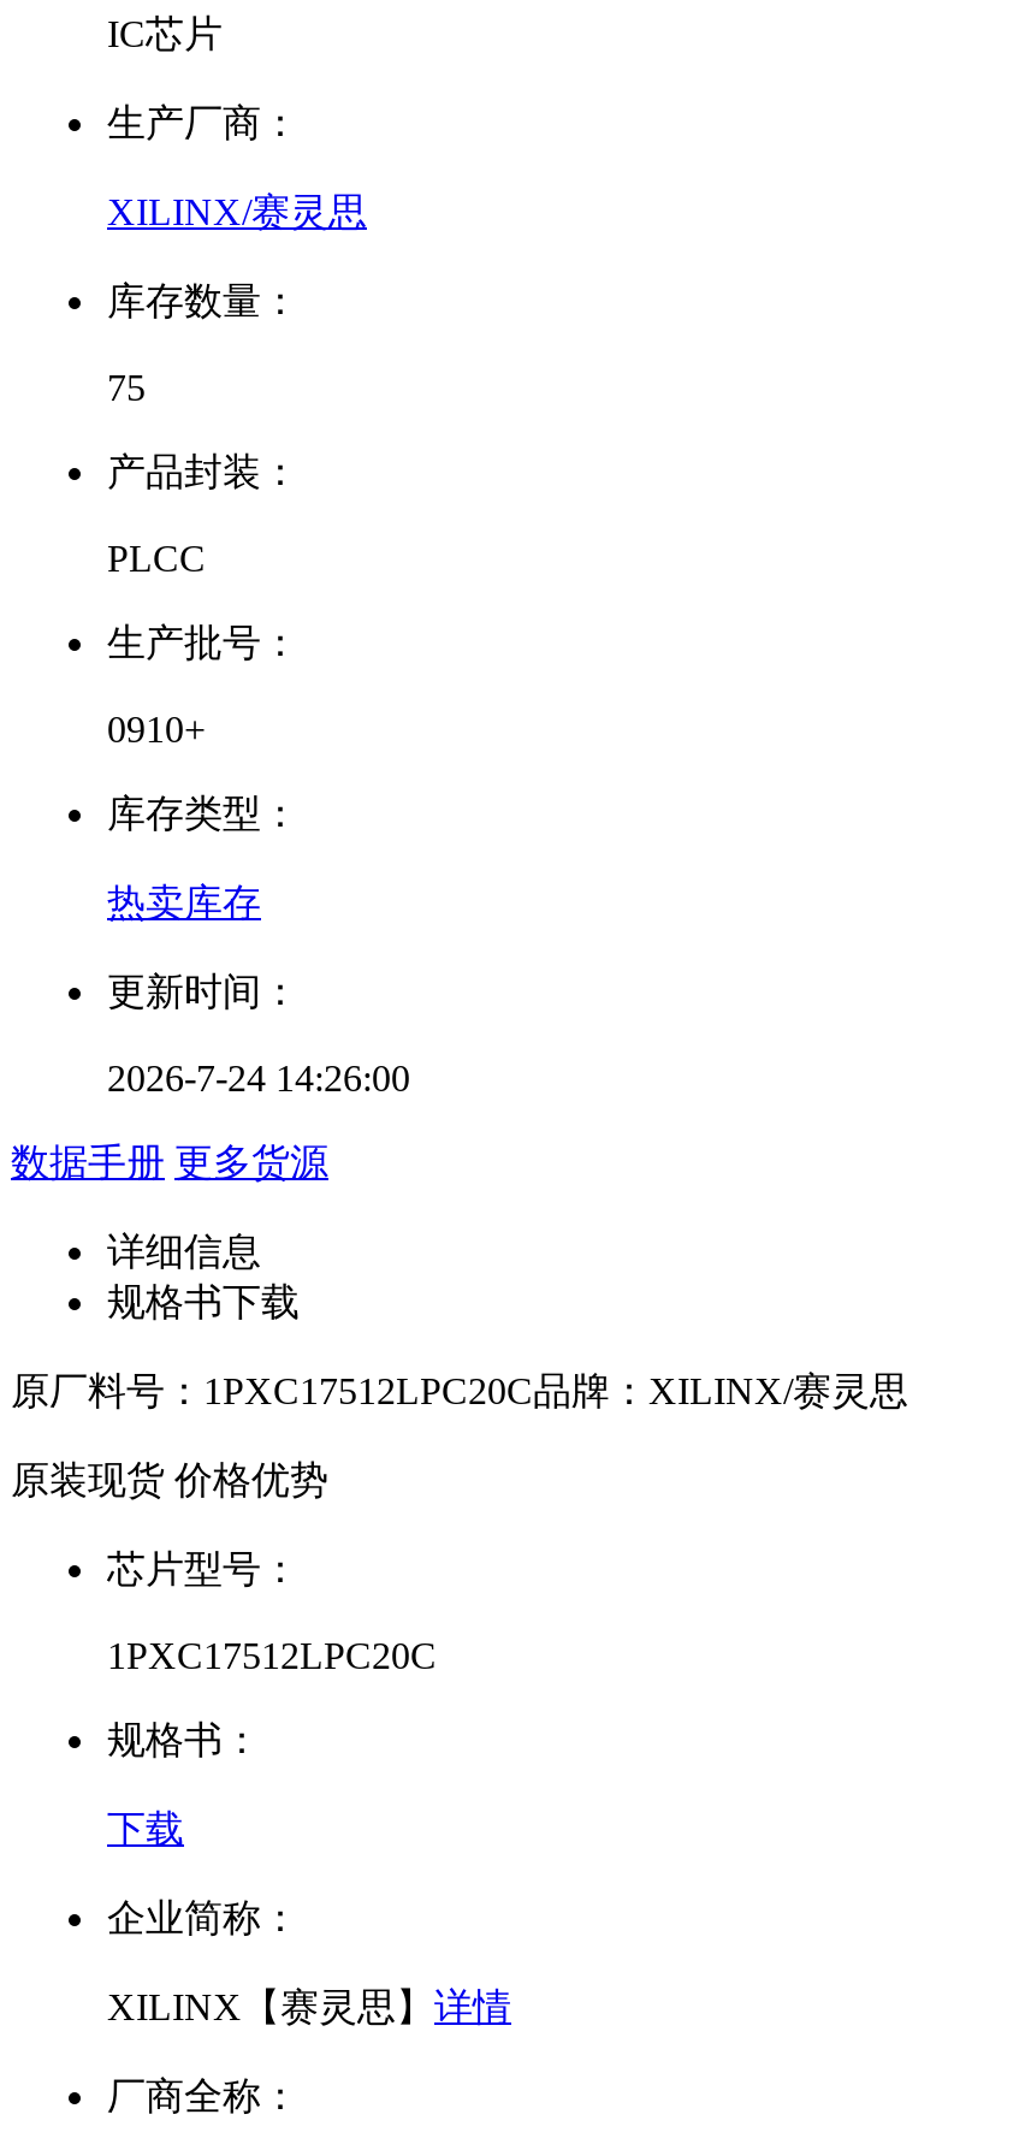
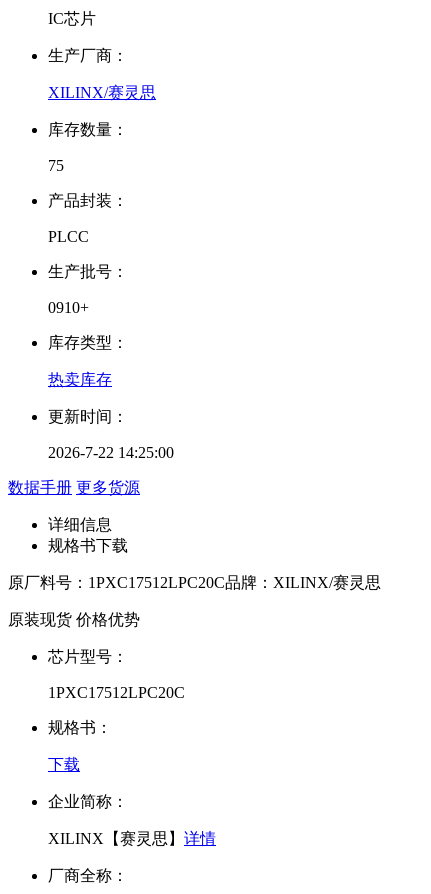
- 2026-7-24 14:26:00
+ 2026-7-22 14:25:00
